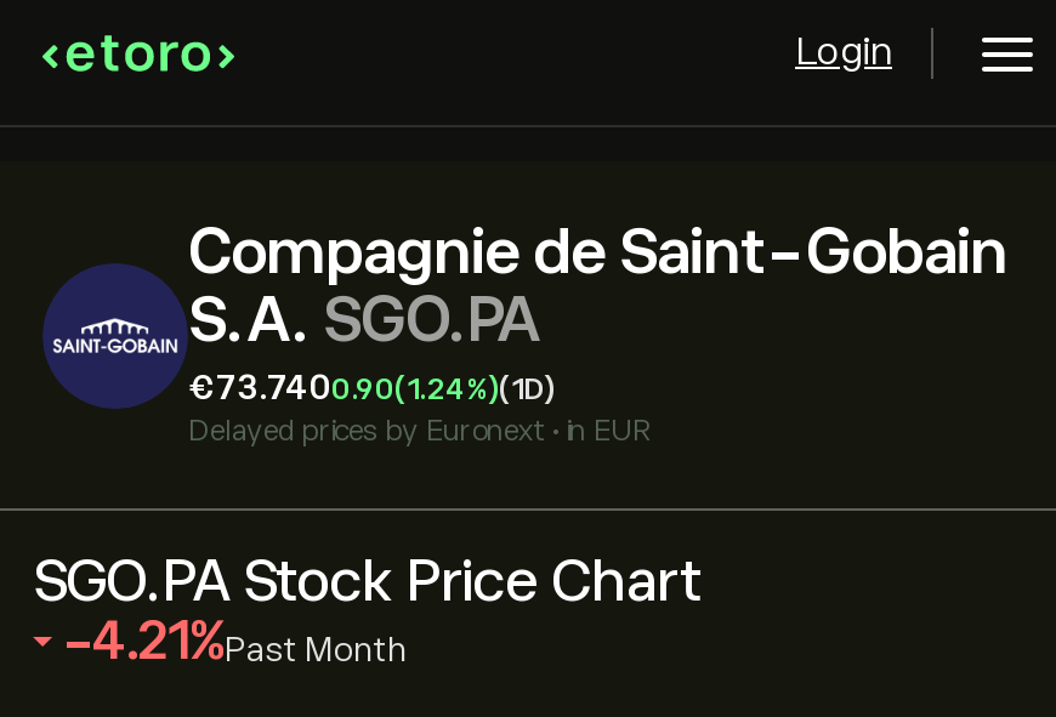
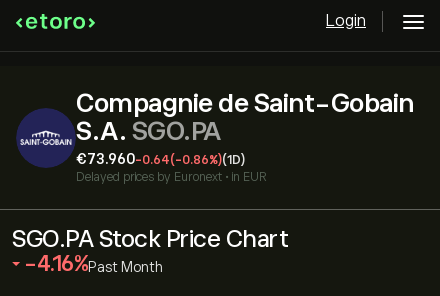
- €73.7400.90(1.24%)(1D)
+ €73.960-0.64(-0.86%)(1D)

- -4.21 Past Month
+ -4.16 Past Month
